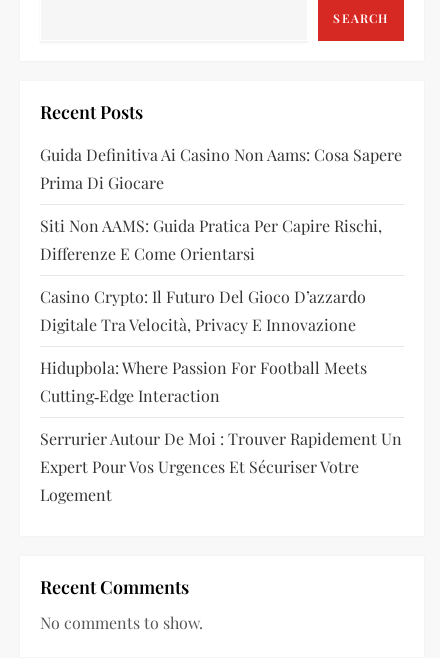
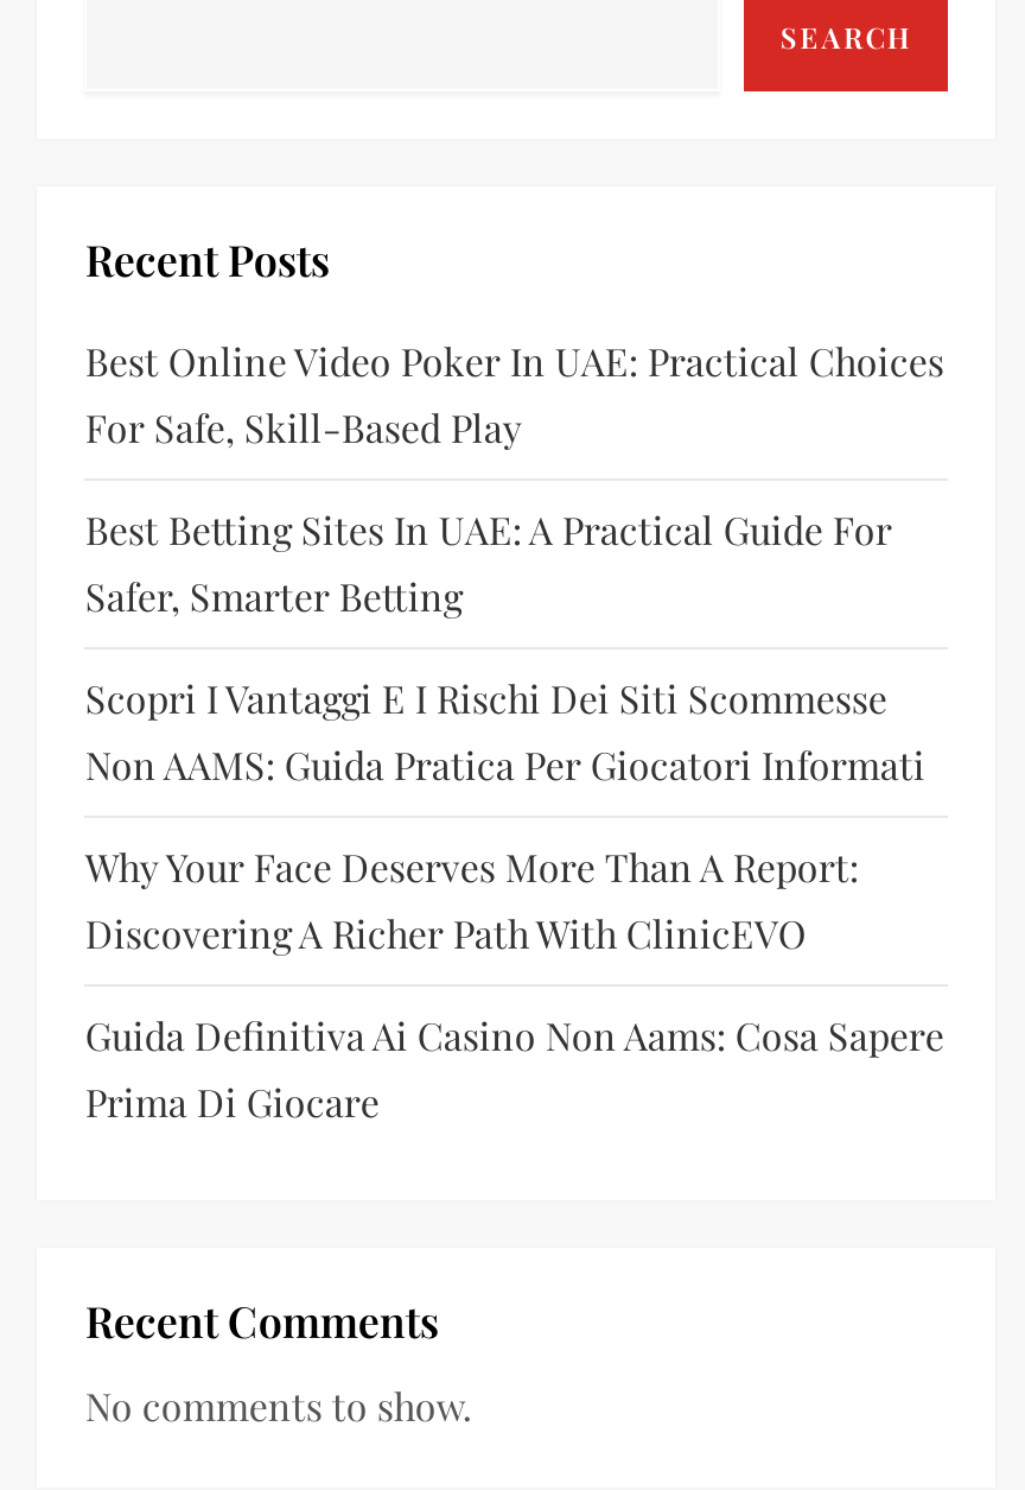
+ Best Online Video Poker In UAE: Practical Choices
+ For Safe, Skill-Based Play
+ Best Betting Sites In UAE: A Practical Guide For
+ Safer, Smarter Betting
+ Scopri I Vantaggi E I Rischi Dei Siti Scommesse
+ Non AAMS: Guida Pratica Per Giocatori Informati
+ Why Your Face Deserves More Than A Report:
+ Discovering A Richer Path With ClinicEVO

moved down: Guida Definitiva Ai Casino Non Aams: Cosa Sapere | Prima Di Giocare

- Siti Non AAMS: Guida Pratica Per Capire Rischi,
- Differenze E Come Orientarsi
- Casino Crypto: Il Futuro Del Gioco D’azzardo
- Digitale Tra Velocità, Privacy E Innovazione
- Hidupbola: Where Passion For Football Meets
- Cutting‑Edge Interaction
- Serrurier Autour De Moi : Trouver Rapidement Un
- Expert Pour Vos Urgences Et Sécuriser Votre
- Logement
